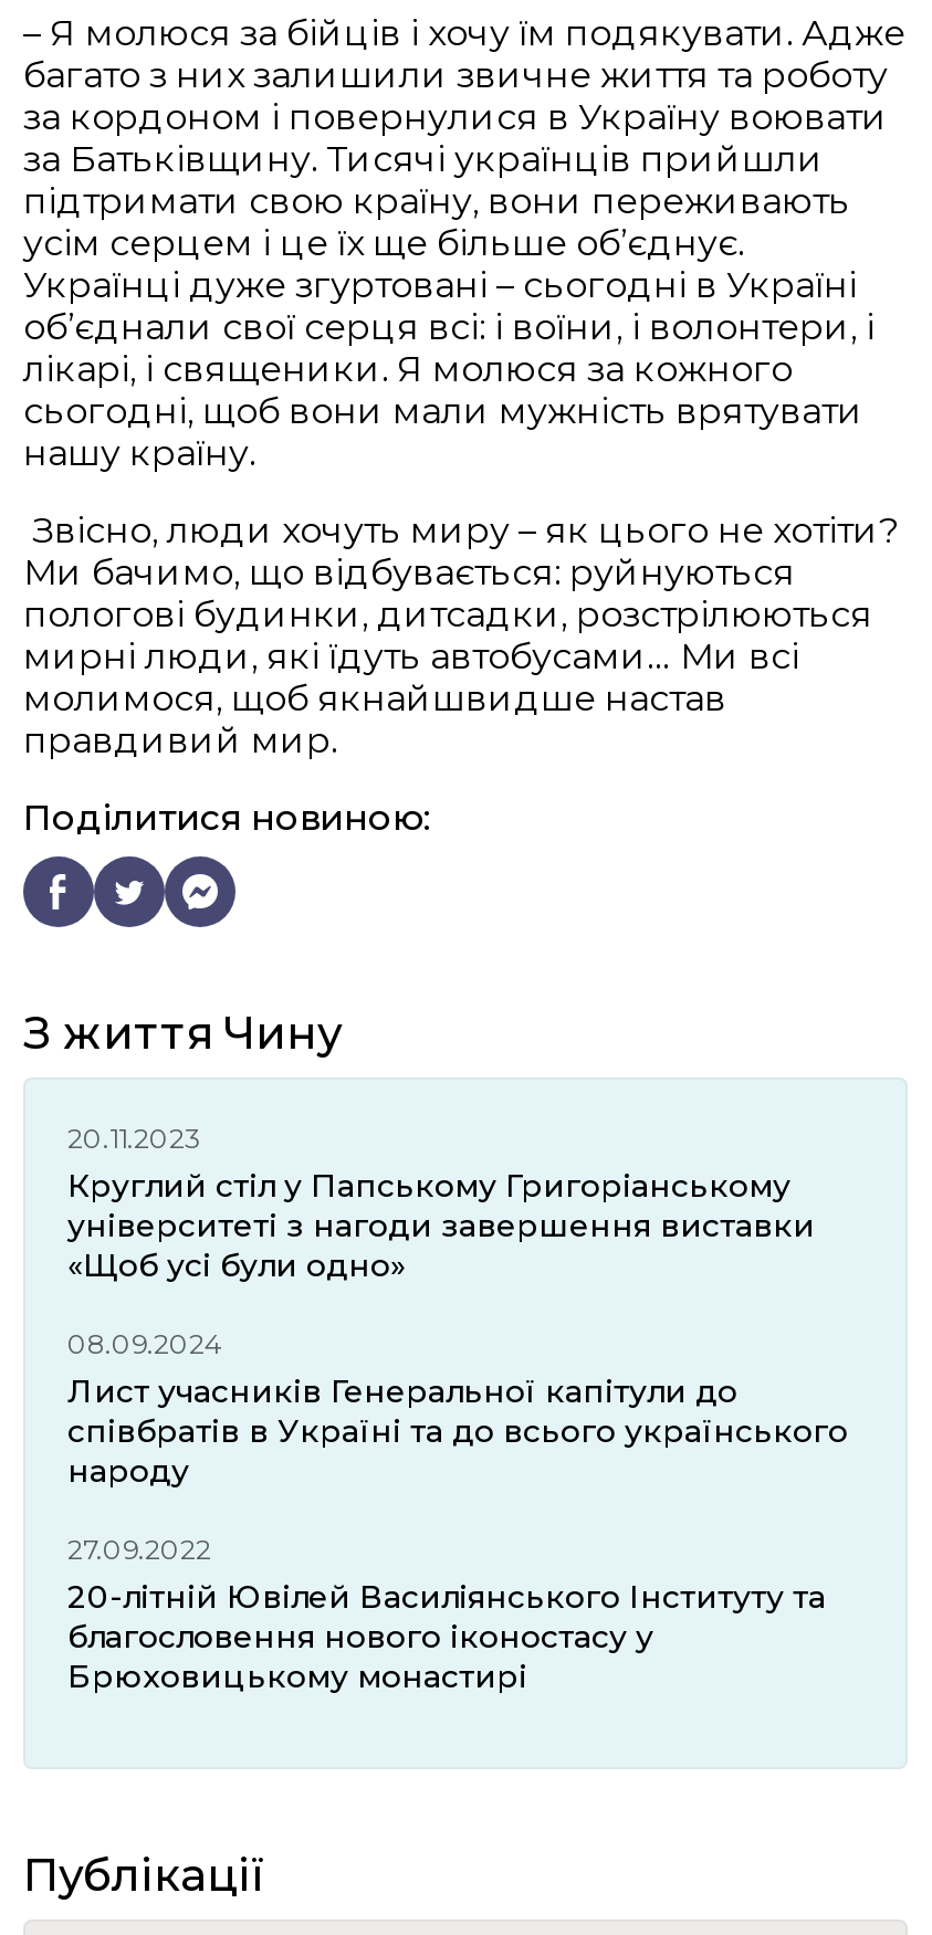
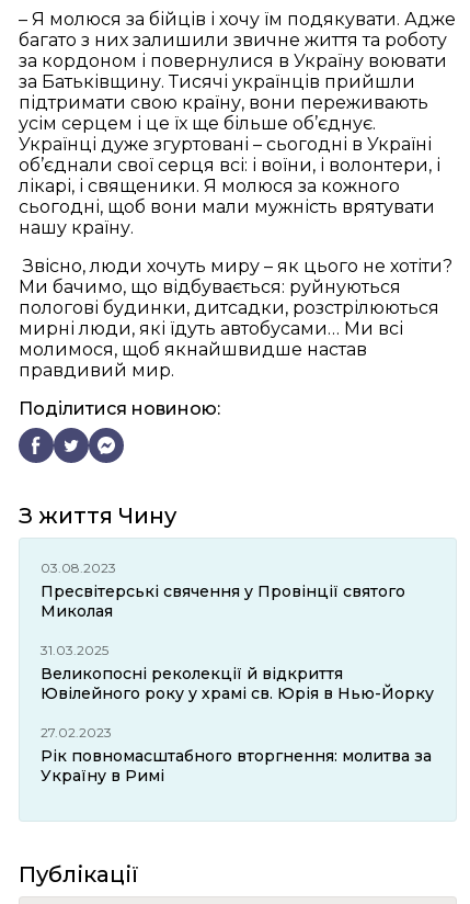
- 20.11.2023
- Круглий стіл у Папському Григоріанському
- університеті з нагоди завершення виставки
- «Щоб усі були одно»
+ 03.08.2023
+ Пресвітерські свячення у Провінції святого
+ Миколая

- 08.09.2024
- Лист учасників Генеральної капітули до
- співбратів в Україні та до всього українського
- народу
+ 31.03.2025
+ Великопосні реколекції й відкриття
+ Ювілейного року у храмі св. Юрія в Нью-Йорку

- 27.09.2022
- 20-літній Ювілей Василіянського Інституту та
- благословення нового іконостасу у
- Брюховицькому монастирі
+ 27.02.2023
+ Рік повномасштабного вторгнення: молитва за
+ Україну в Римі
